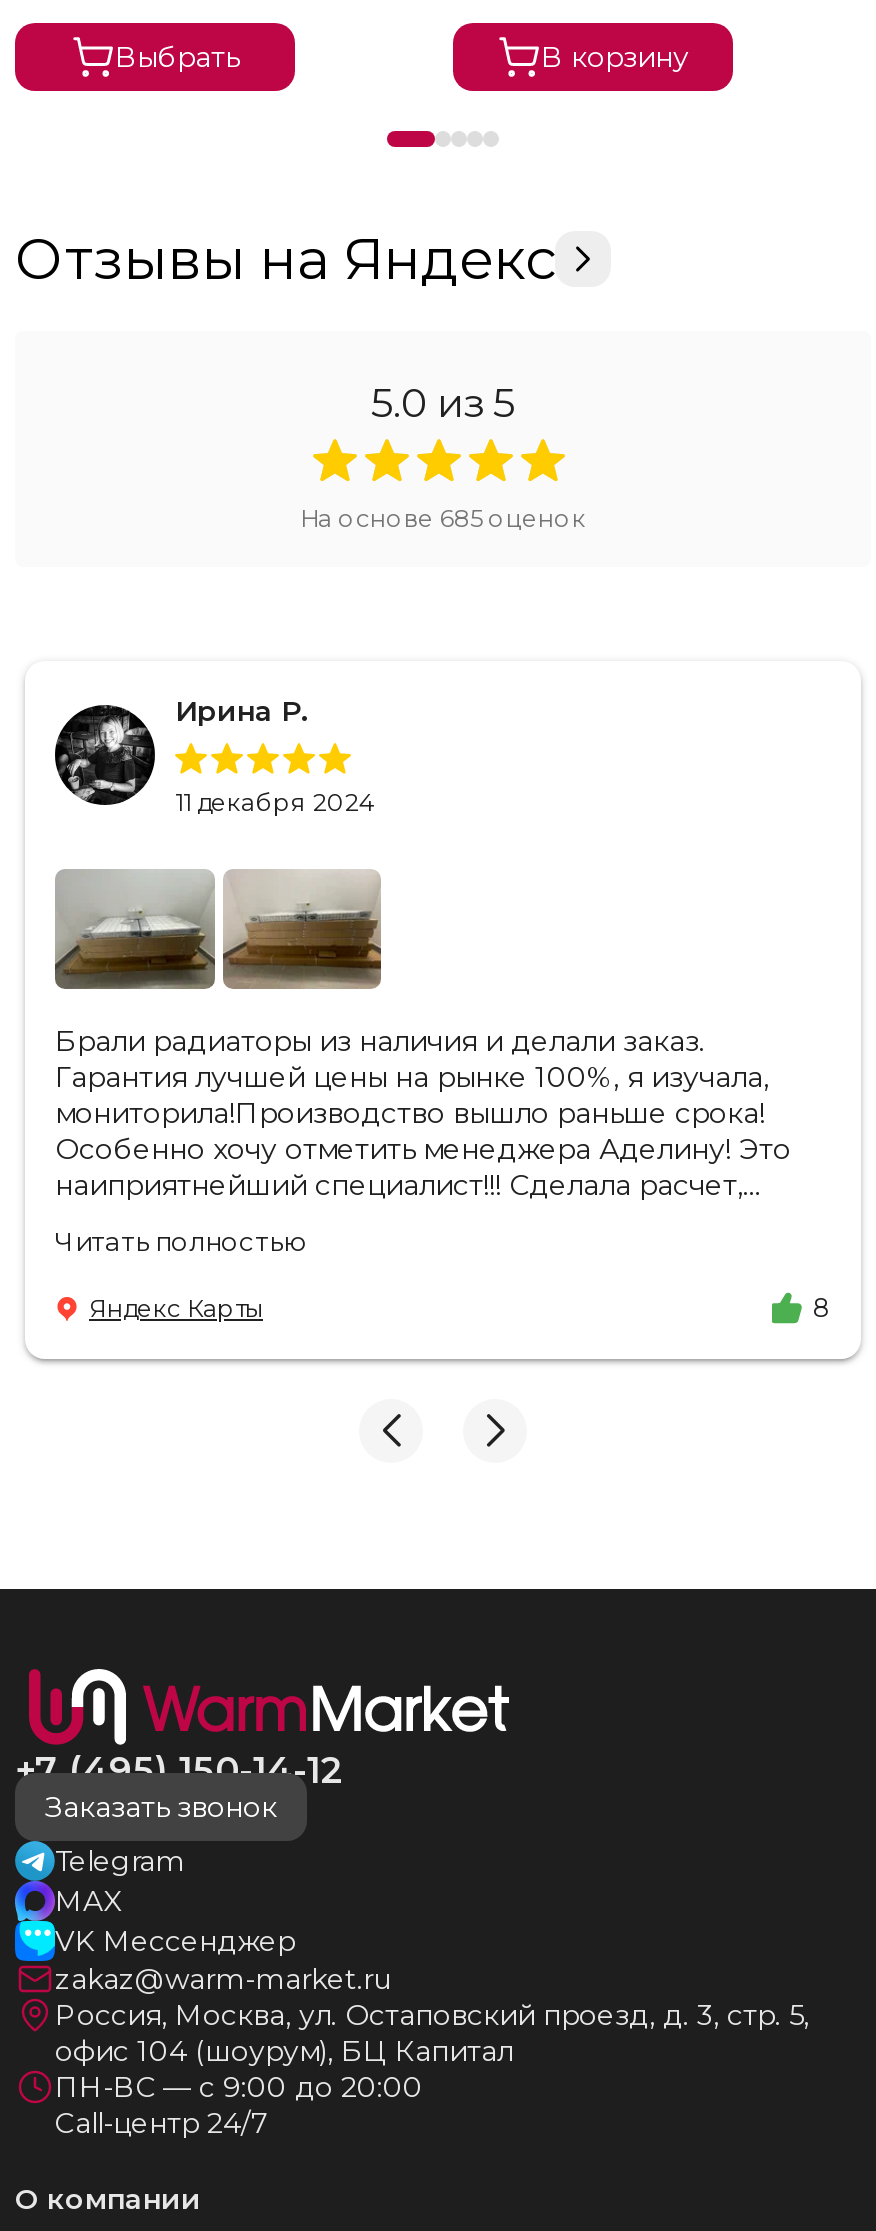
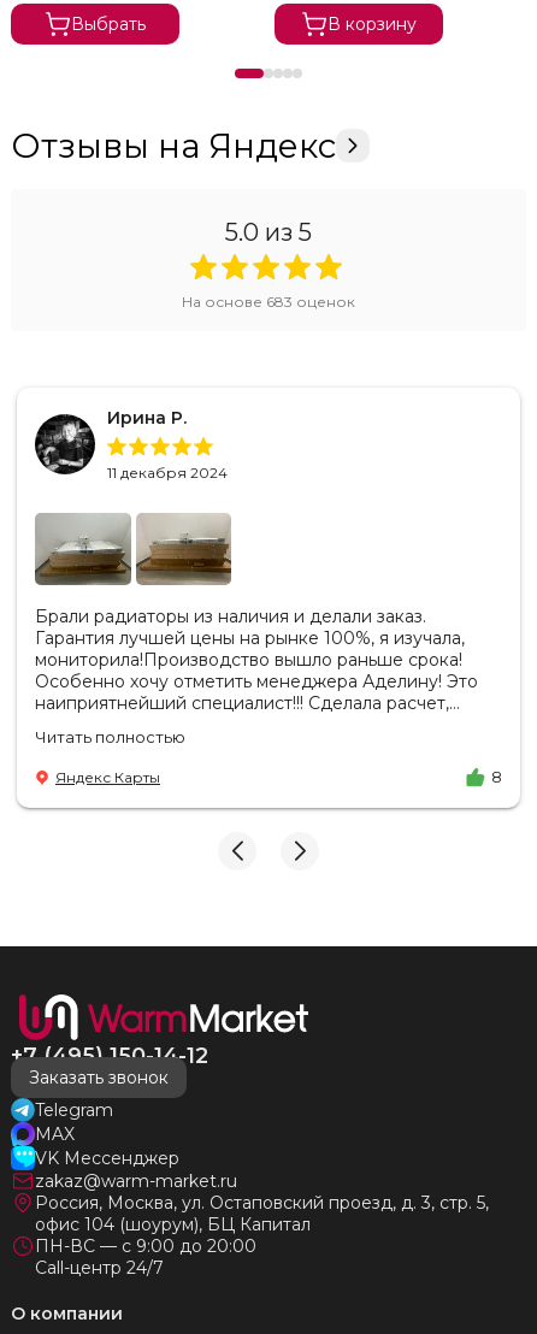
- На основе 685 оценок
+ На основе 683 оценок
